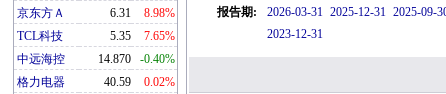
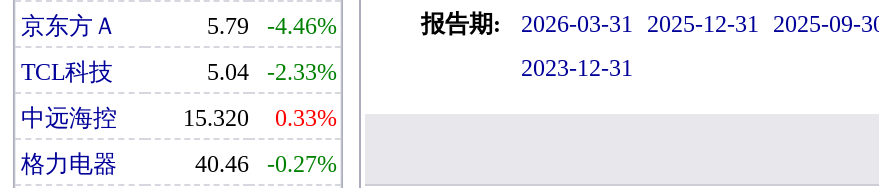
- 6.31
+ 5.79

- 8.98%
+ -4.46%

- 5.35
+ 5.04

- 7.65%
+ -2.33%

- 14.870
+ 15.320

- -0.40%
+ 0.33%

- 40.59
+ 40.46

- 0.02%
+ -0.27%
